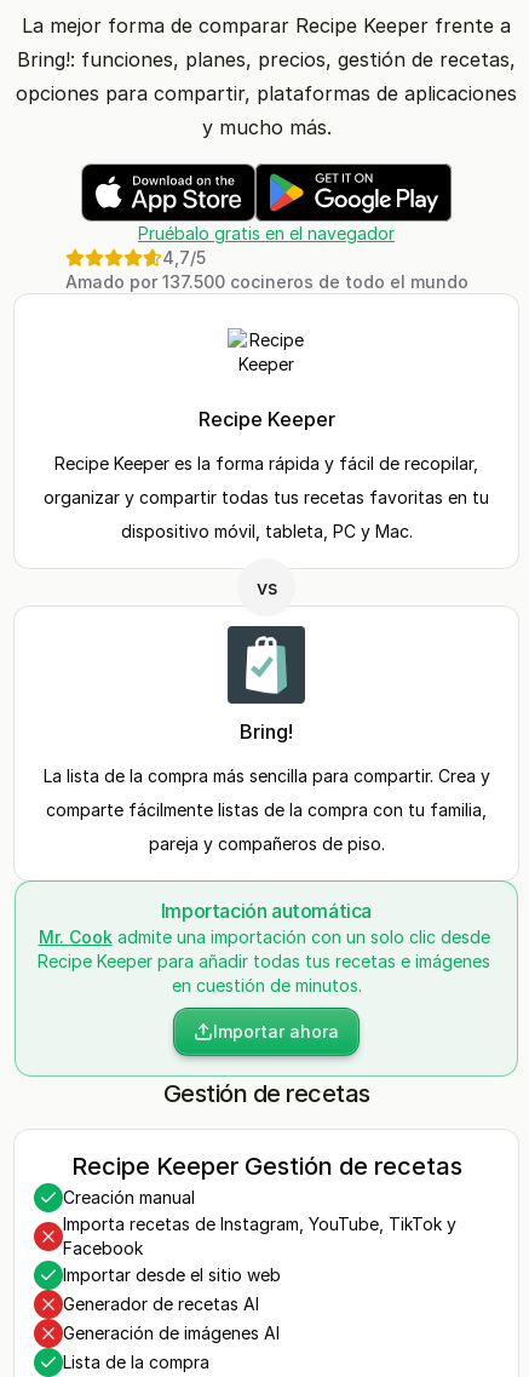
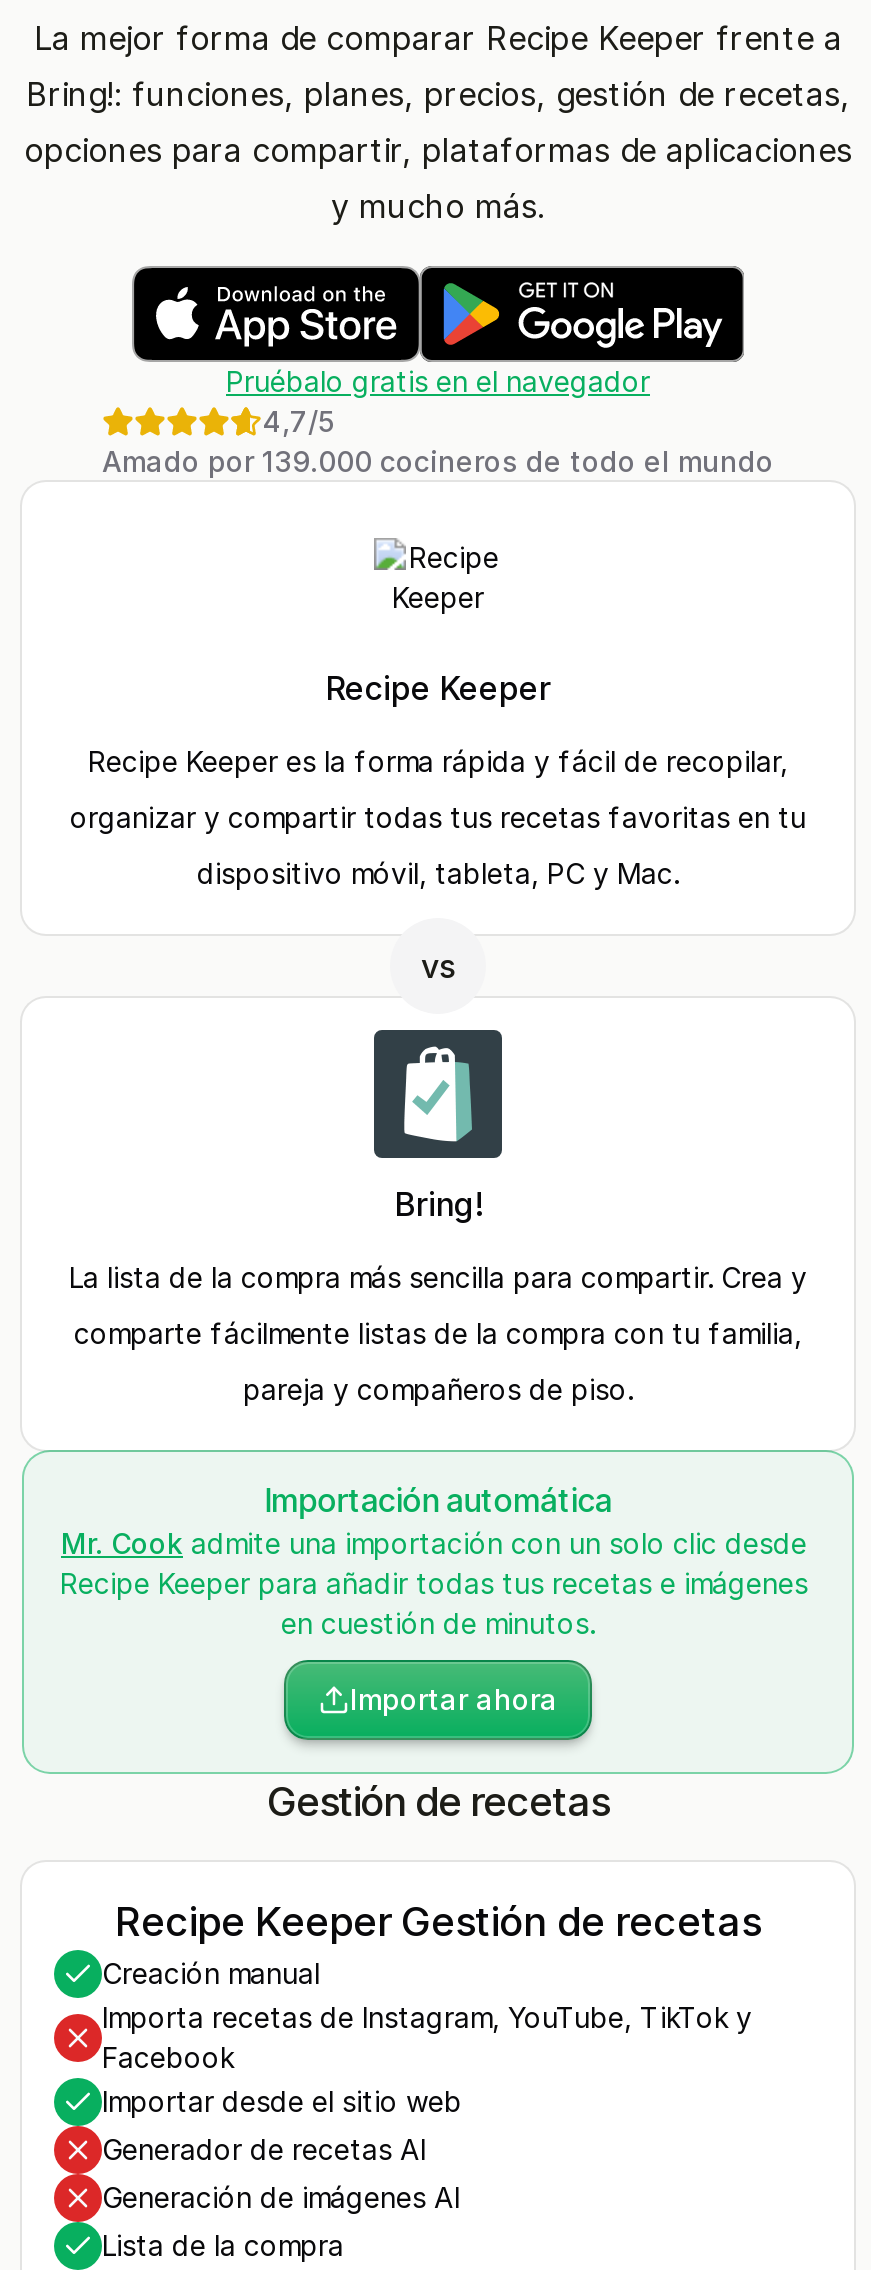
- Amado por 137.500 cocineros de todo el mundo
+ Amado por 139.000 cocineros de todo el mundo
